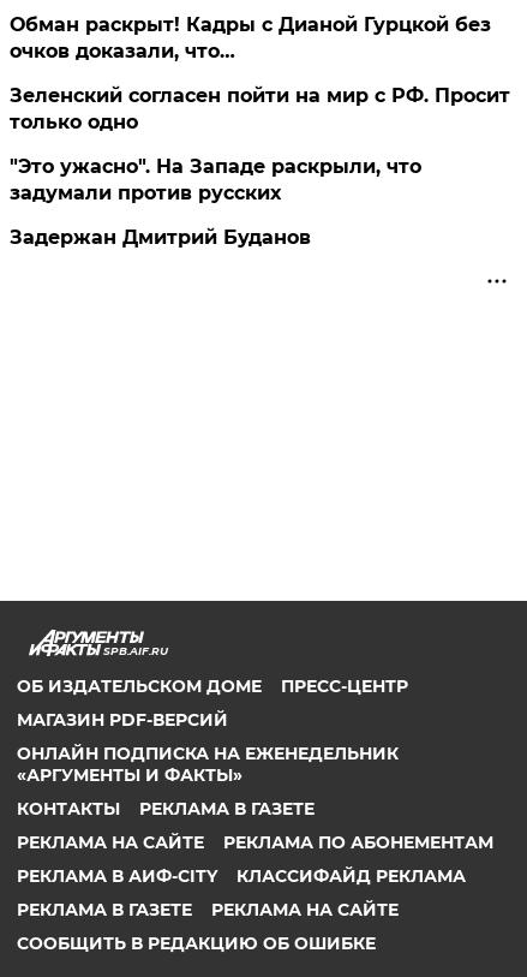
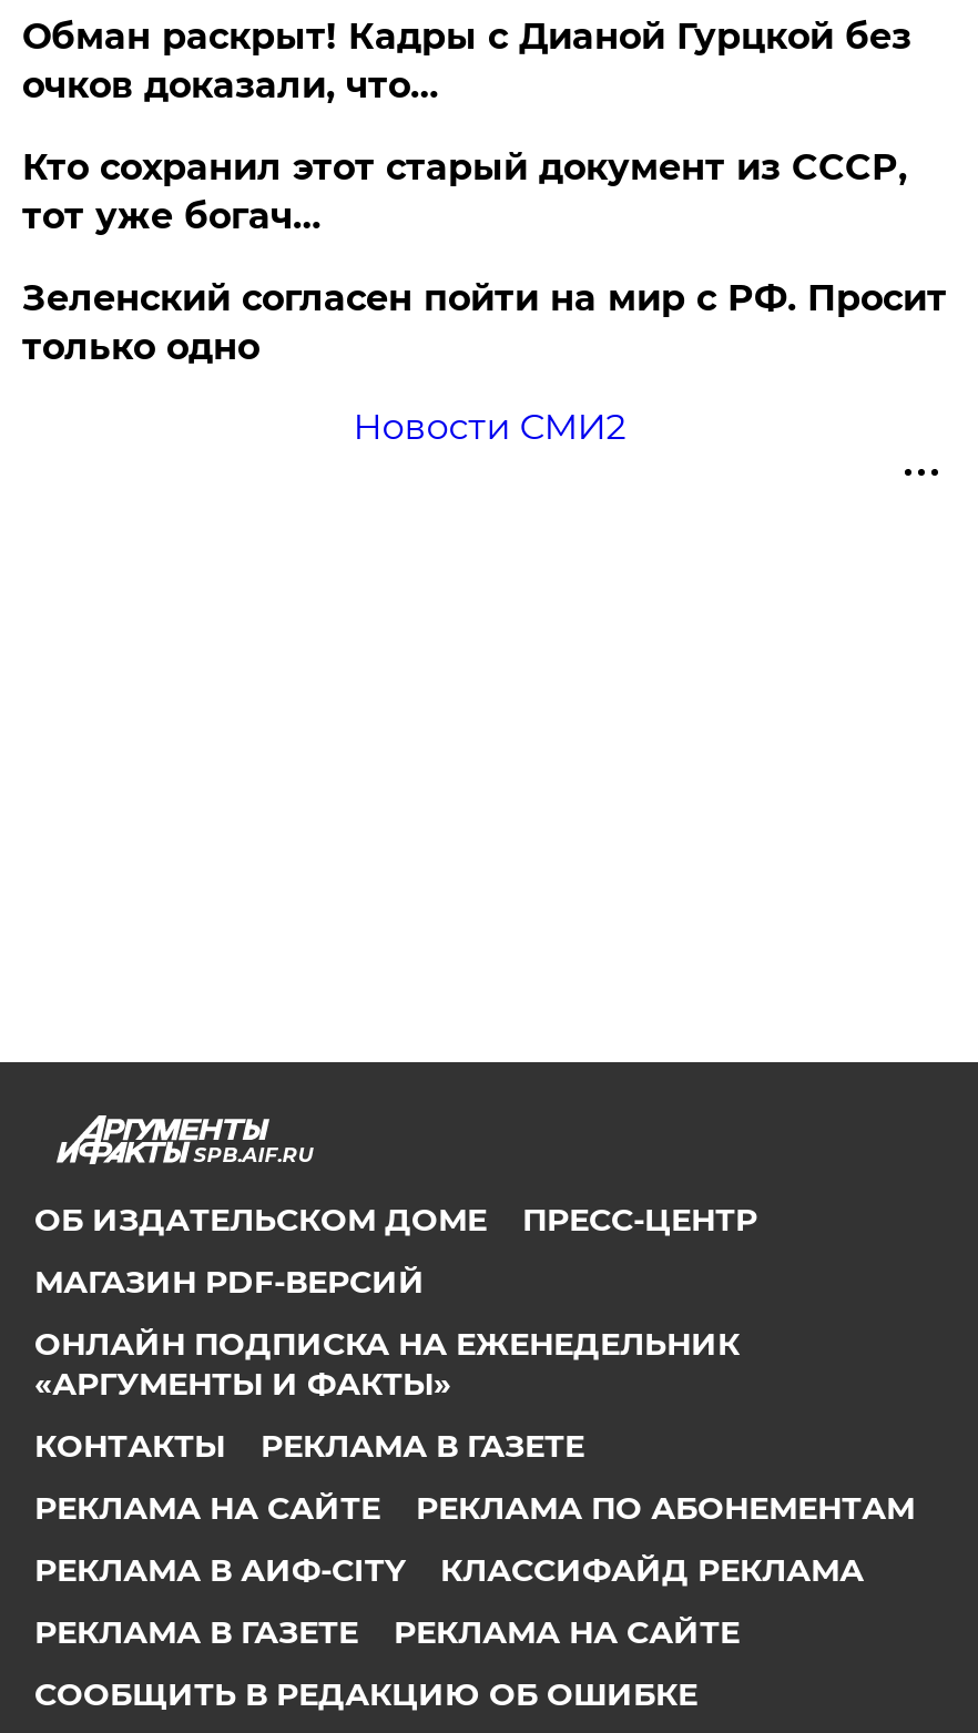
+ Кто сохранил этот старый документ из СССР,
+ тот уже богач…

moved down: Зеленский согласен пойти на мир с РФ. Просит | только одно

- "Это ужасно". На Западе раскрыли, что
- задумали против русских
- Задержан Дмитрий Буданов
+ Новости СМИ2
